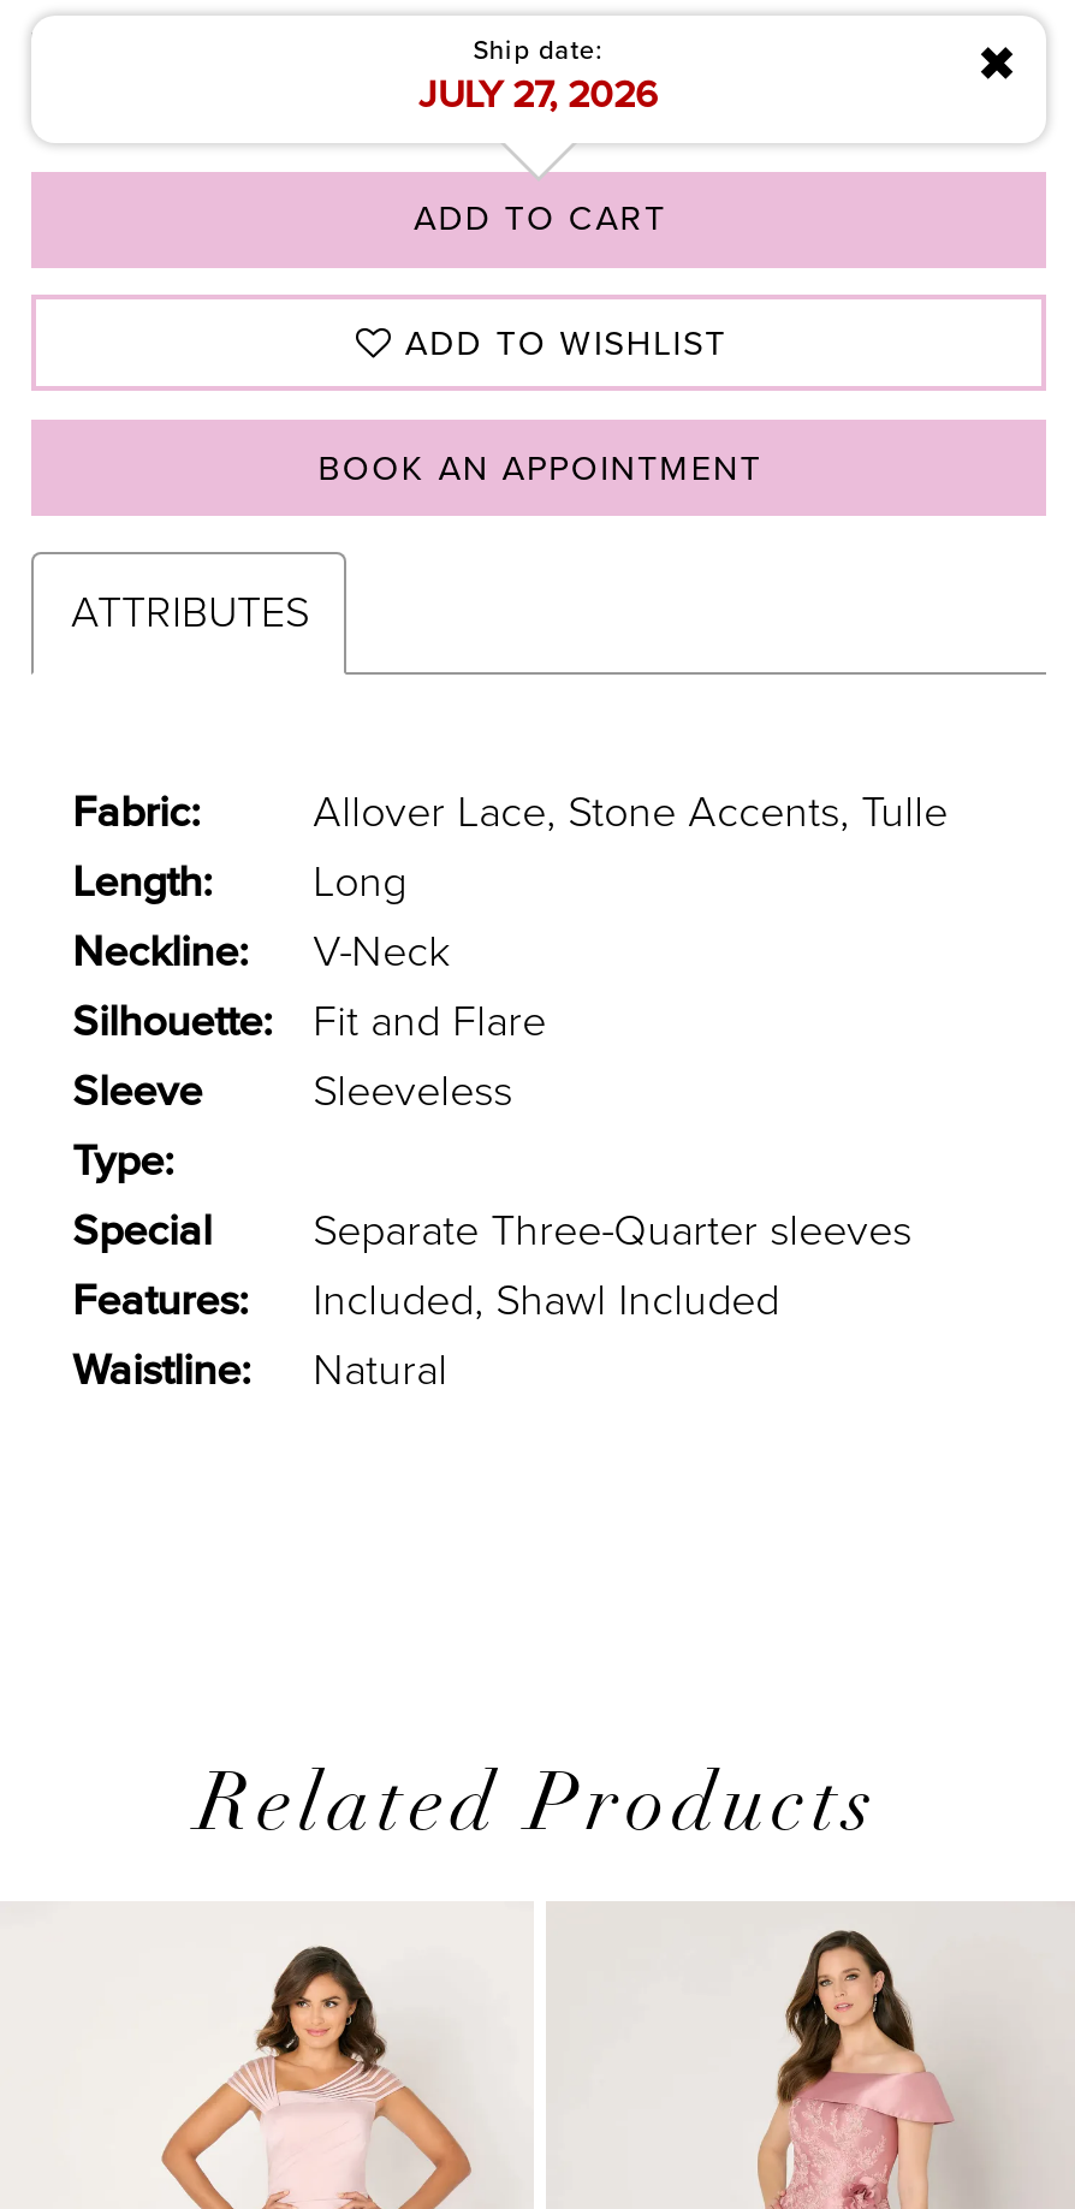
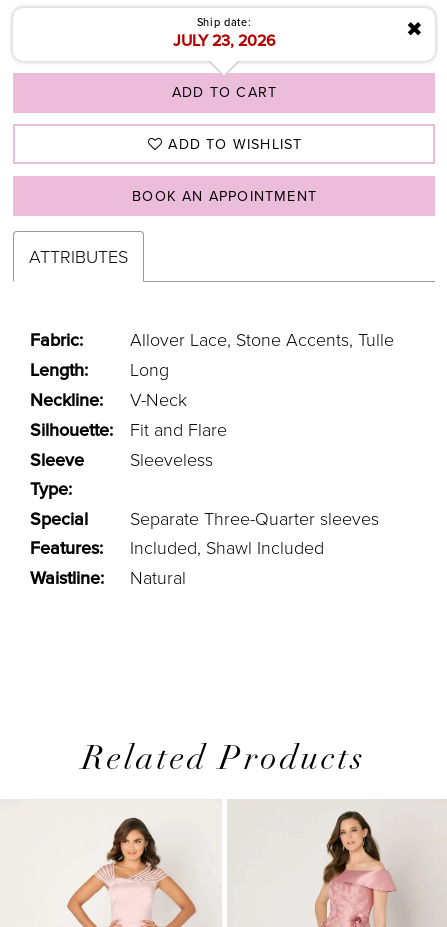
- JULY 27, 2026
+ JULY 23, 2026
